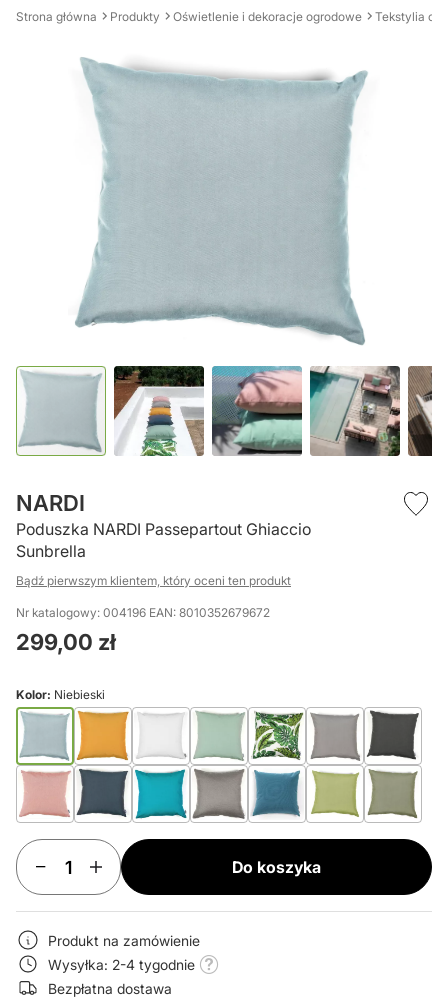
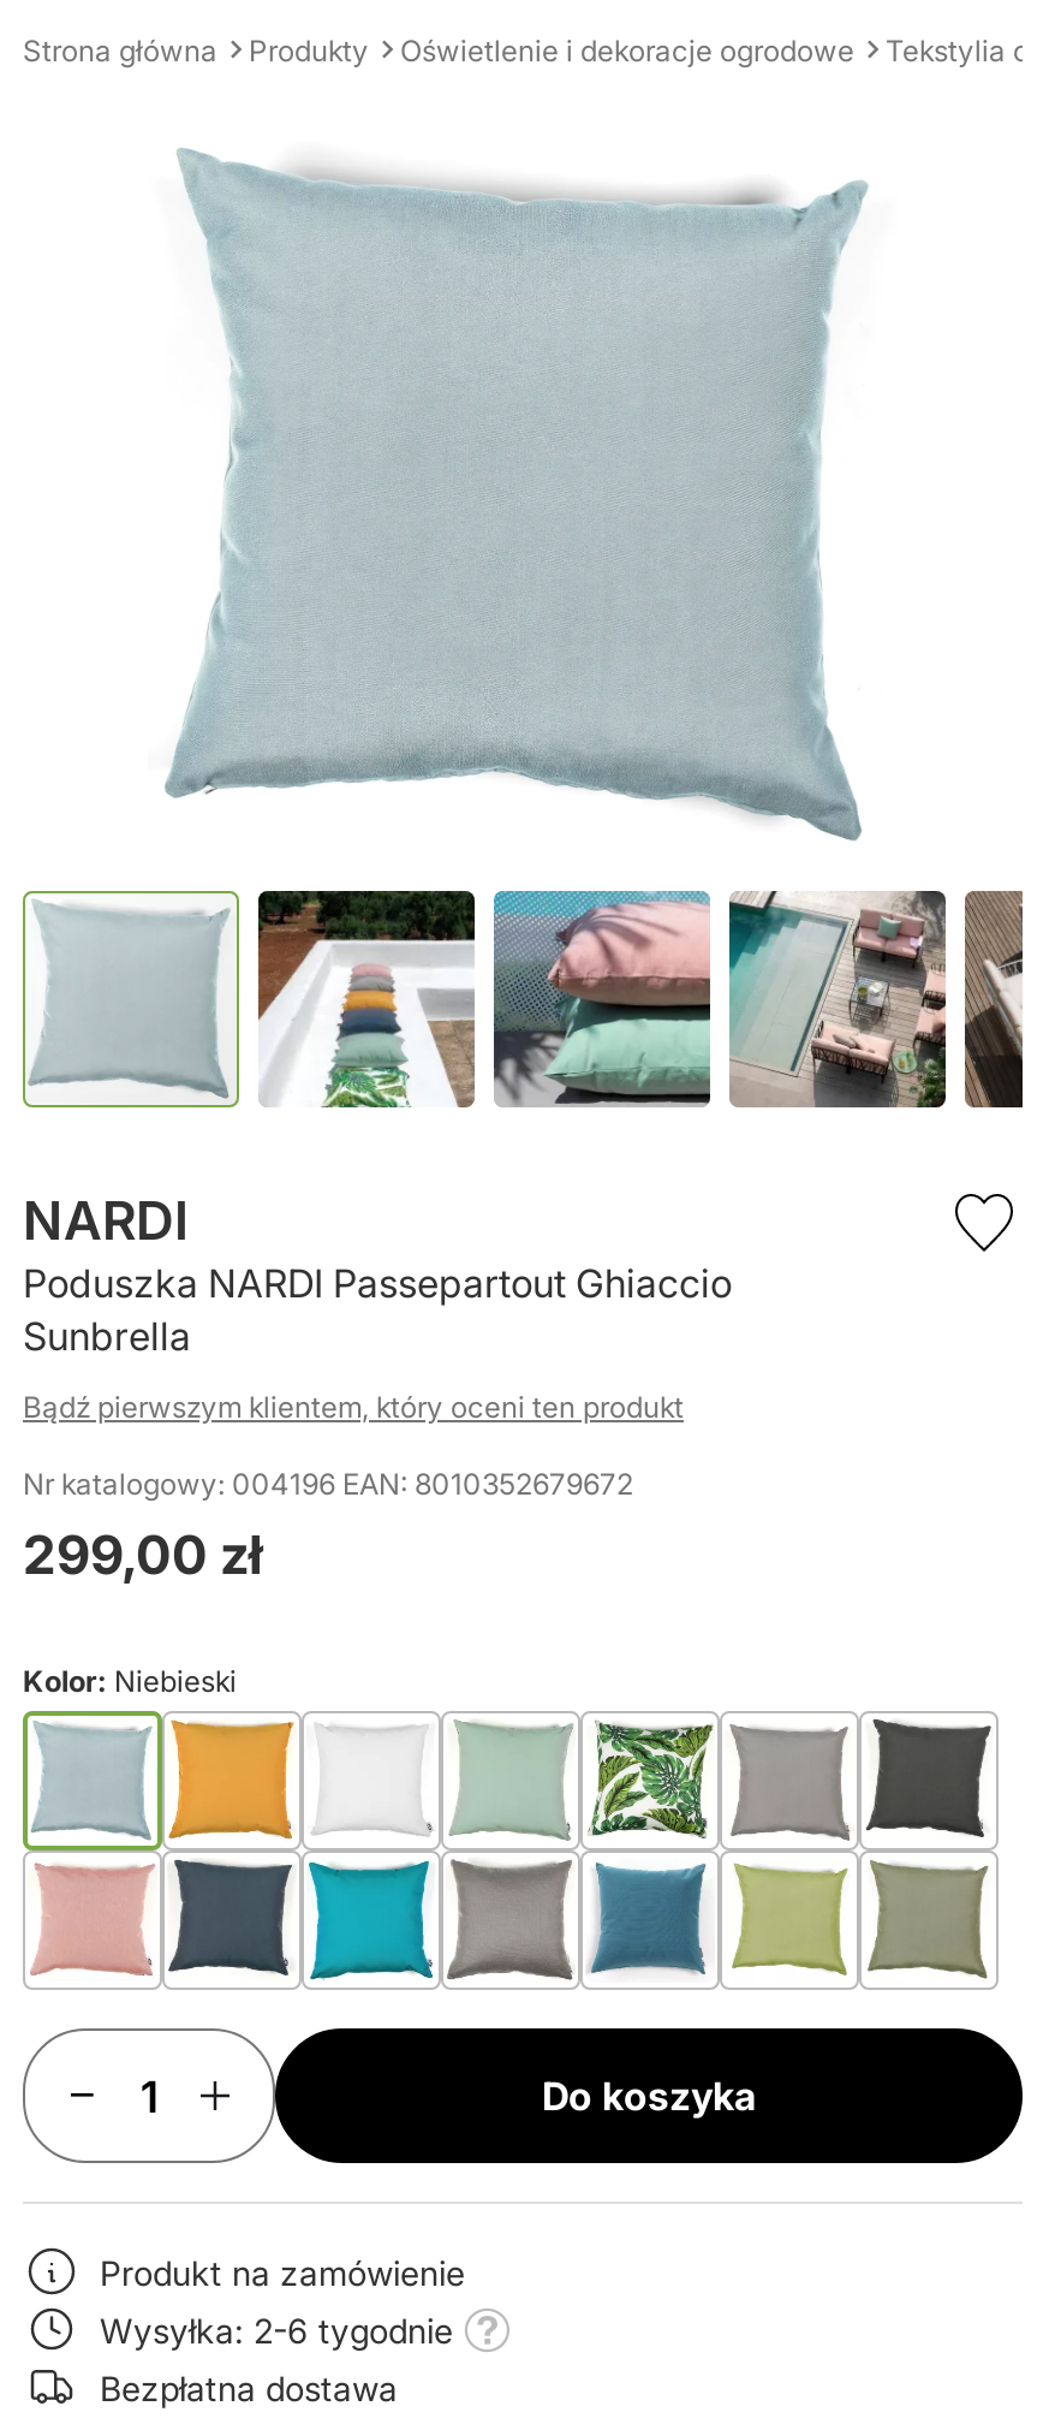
- Wysyłka: 2-4 tygodnie
+ Wysyłka: 2-6 tygodnie
